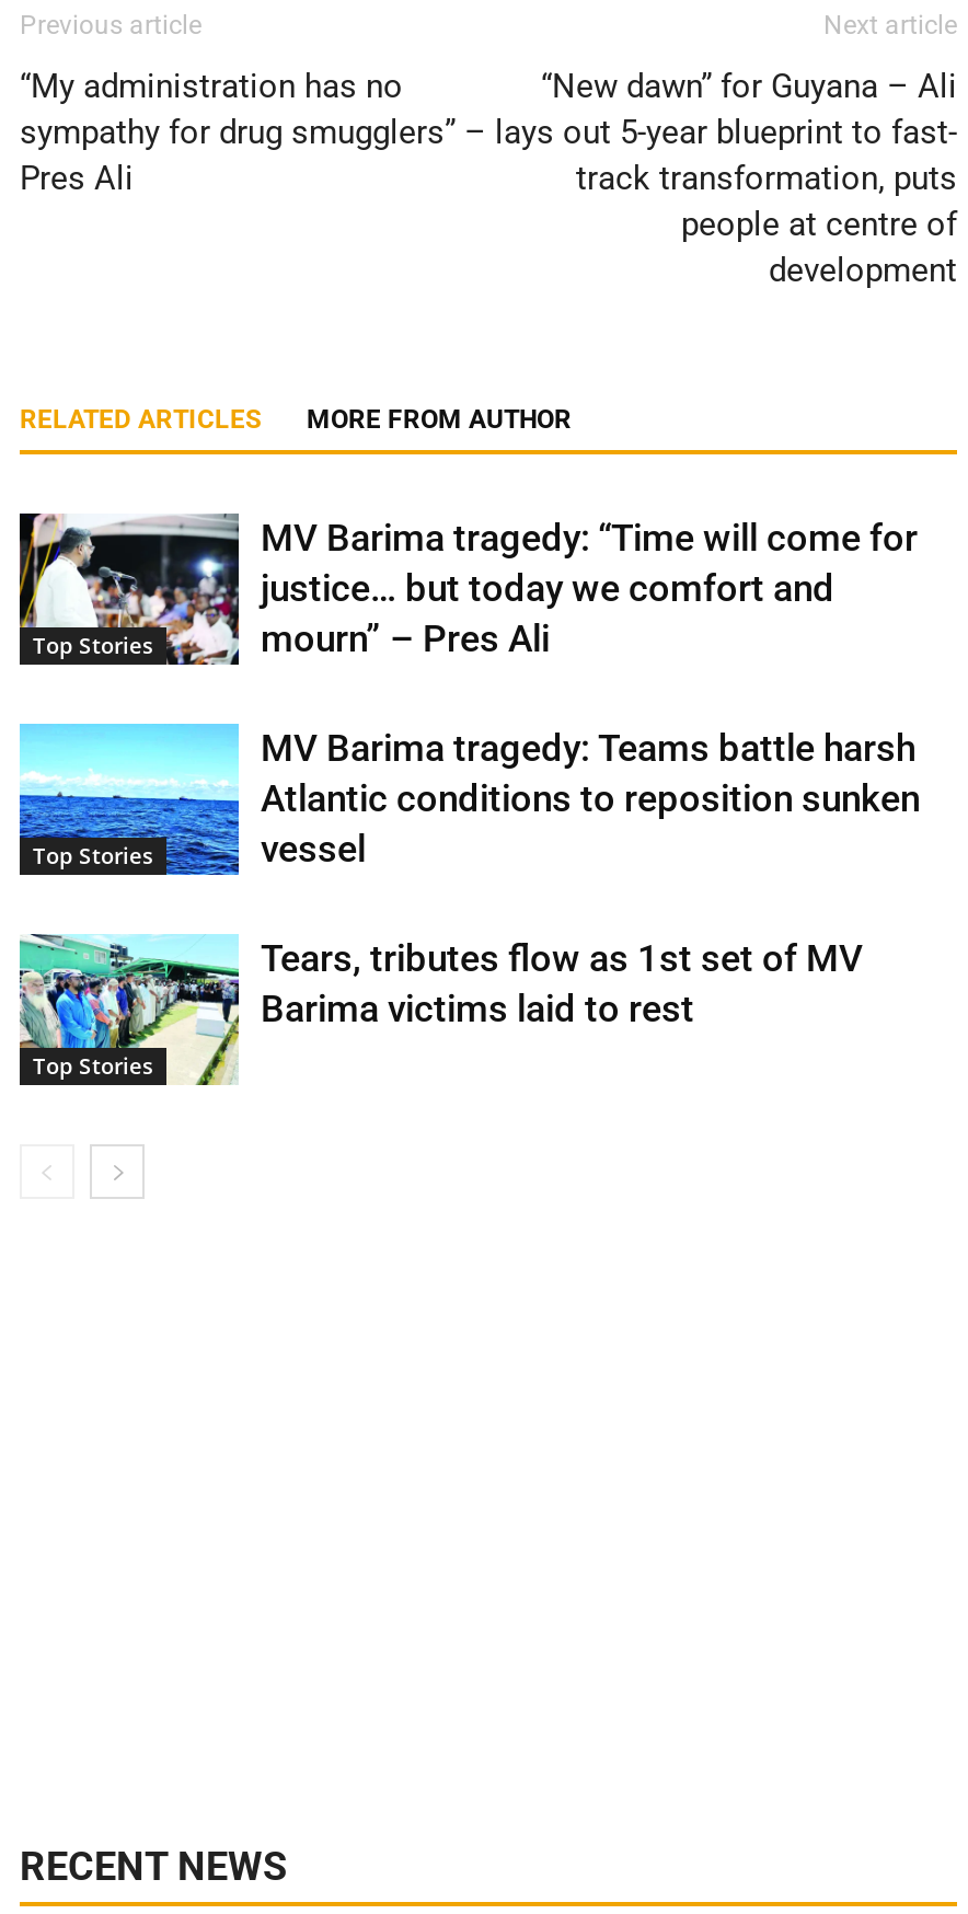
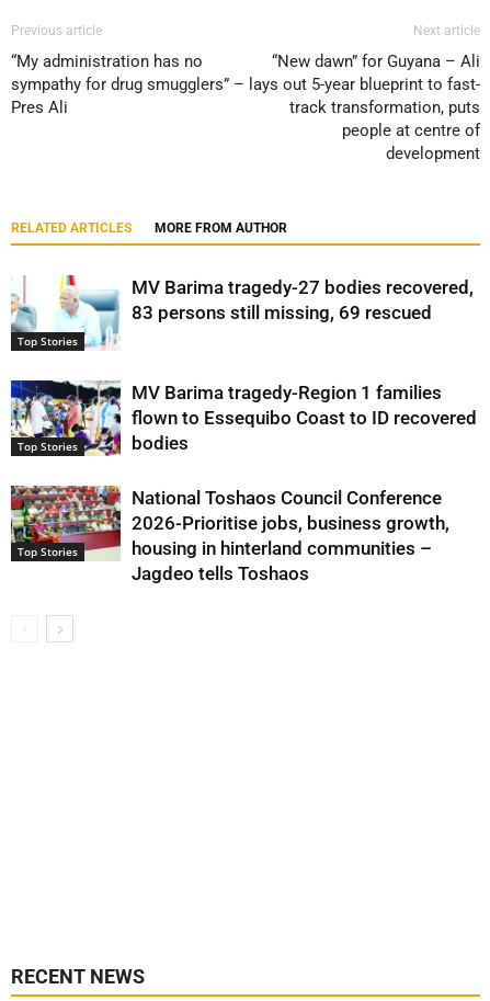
- [image]
- MV Barima tragedy: “Time will come for
- justice… but today we comfort and
- mourn” – Pres Ali
+ [image]
+ MV Barima tragedy-27 bodies recovered,
+ 83 persons still missing, 69 rescued

- [image]
- MV Barima tragedy: Teams battle harsh
- Atlantic conditions to reposition sunken
- vessel
+ [image]
+ MV Barima tragedy-Region 1 families
+ flown to Essequibo Coast to ID recovered
+ bodies

- [image]
- Tears, tributes flow as 1st set of MV
- Barima victims laid to rest
+ [image]
+ National Toshaos Council Conference
+ 2026-Prioritise jobs, business growth,
+ housing in hinterland communities –
+ Jagdeo tells Toshaos
